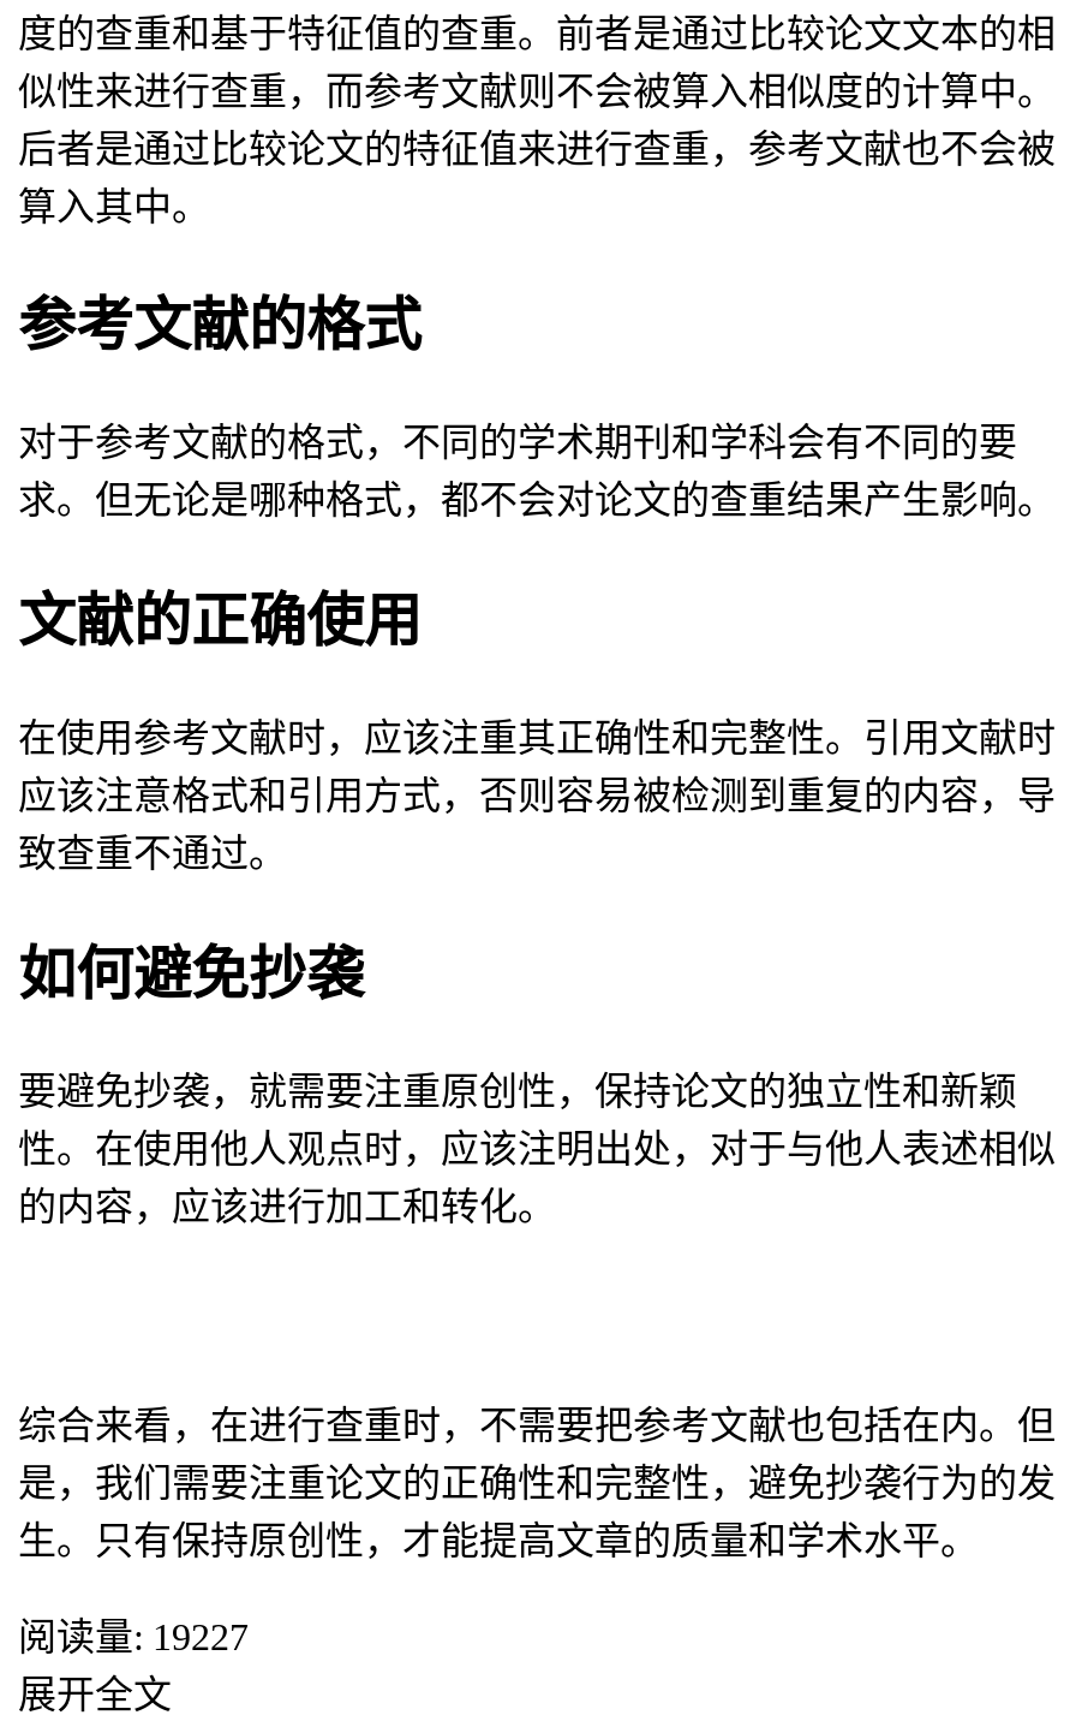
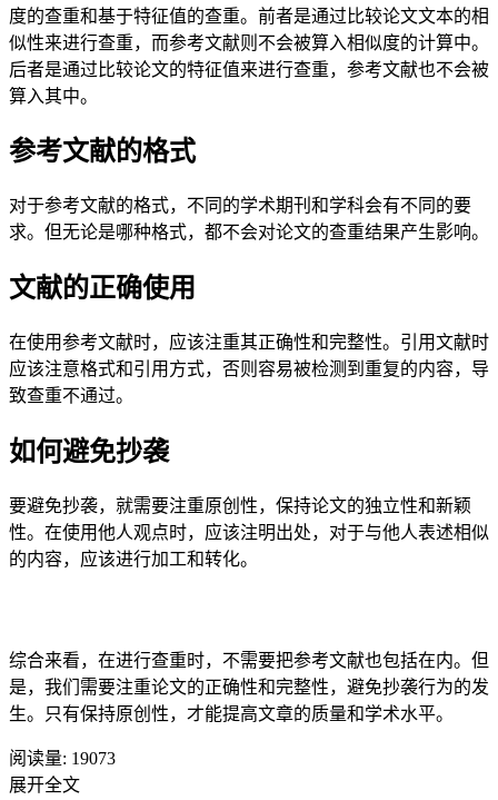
- 阅读量: 19227
+ 阅读量: 19073
